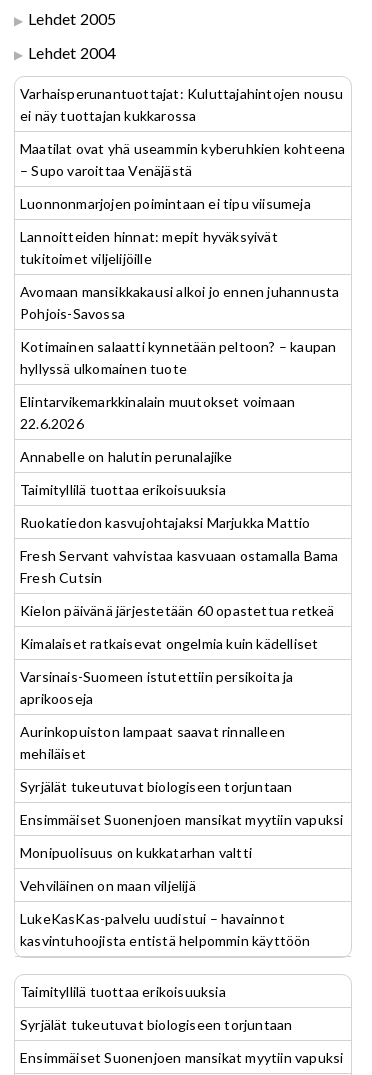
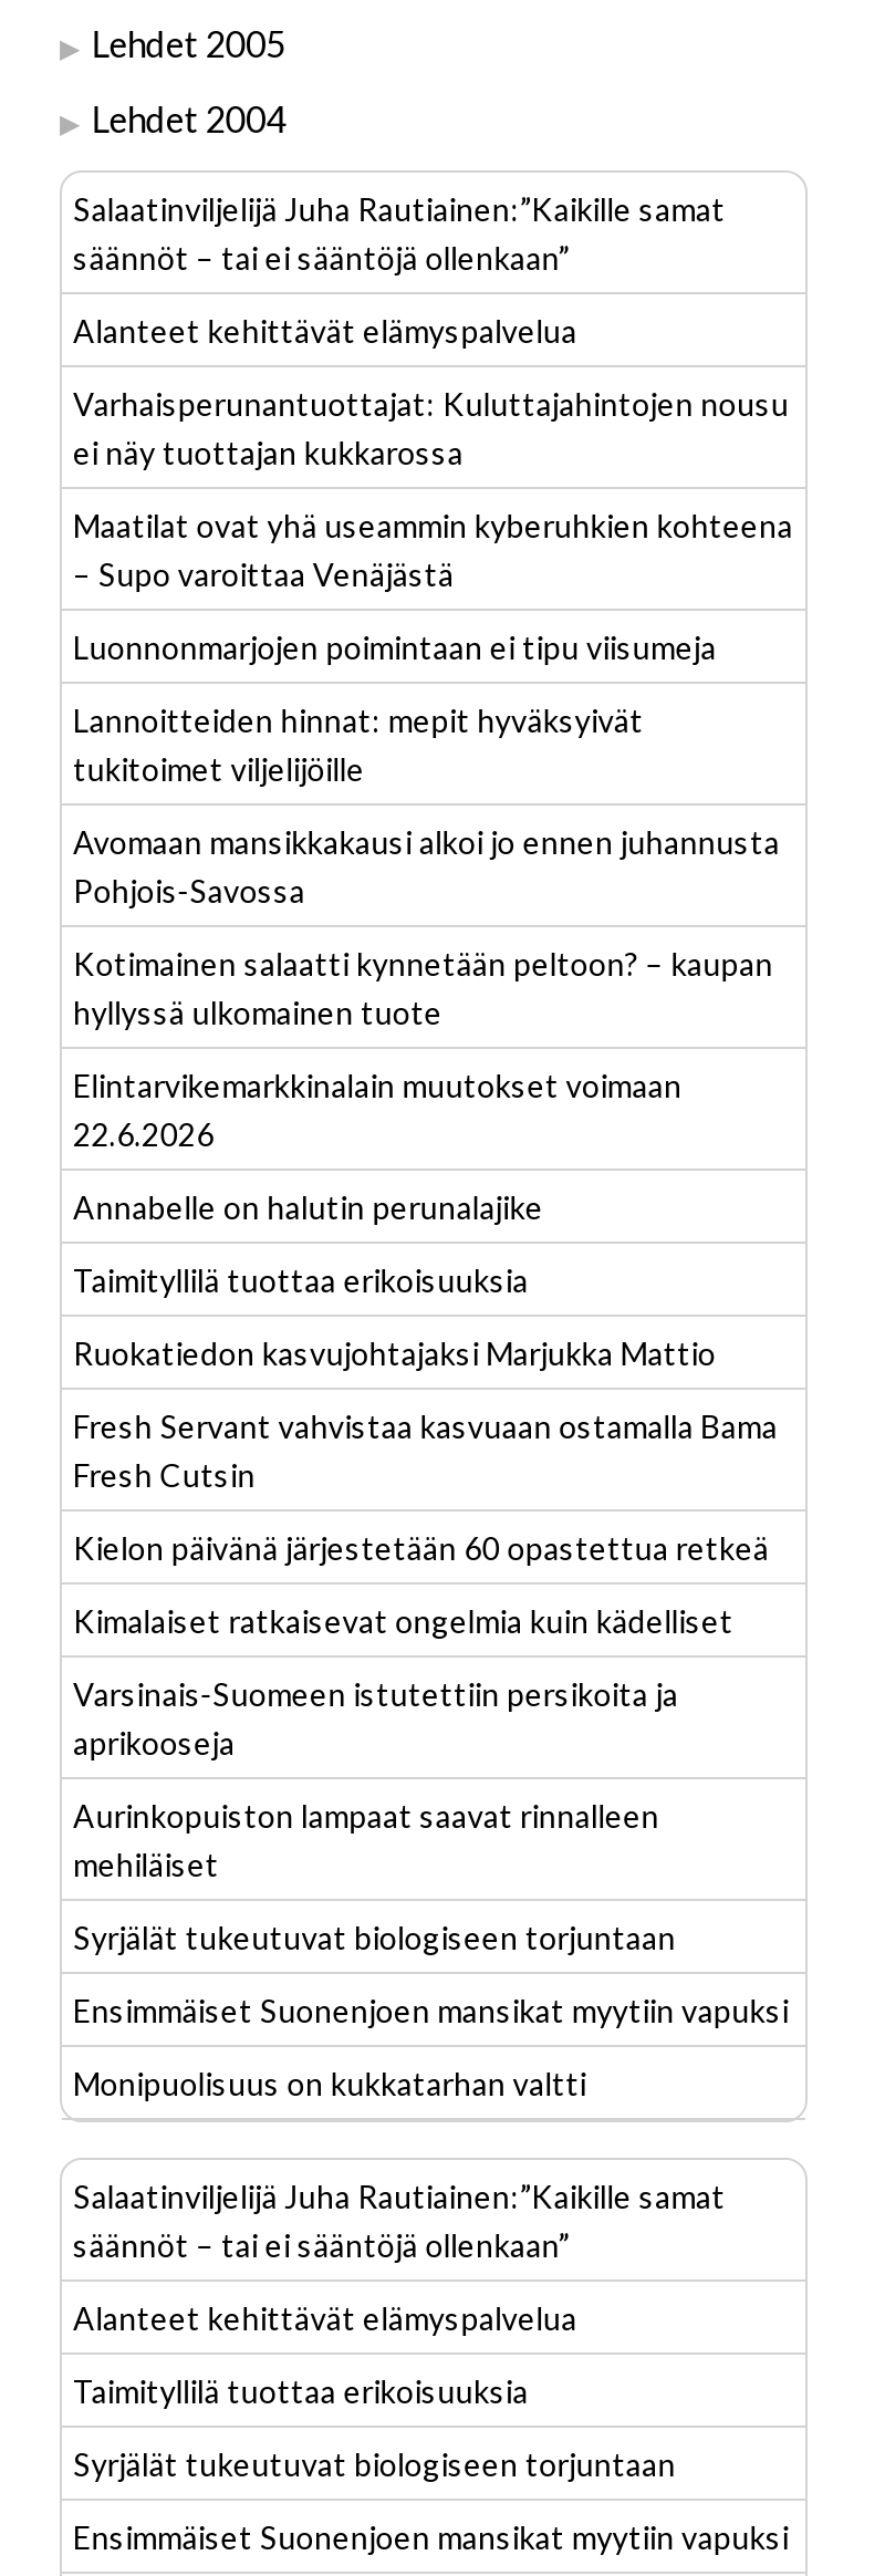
+ Salaatinviljelijä Juha Rautiainen:”Kaikille samat
+ säännöt – tai ei sääntöjä ollenkaan”
+ Alanteet kehittävät elämyspalvelua

- Vehviläinen on maan viljelijä
+ Salaatinviljelijä Juha Rautiainen:”Kaikille samat
+ säännöt – tai ei sääntöjä ollenkaan”

- LukeKasKas-palvelu uudistui – havainnot
- kasvintuhoojista entistä helpommin käyttöön
+ Alanteet kehittävät elämyspalvelua
